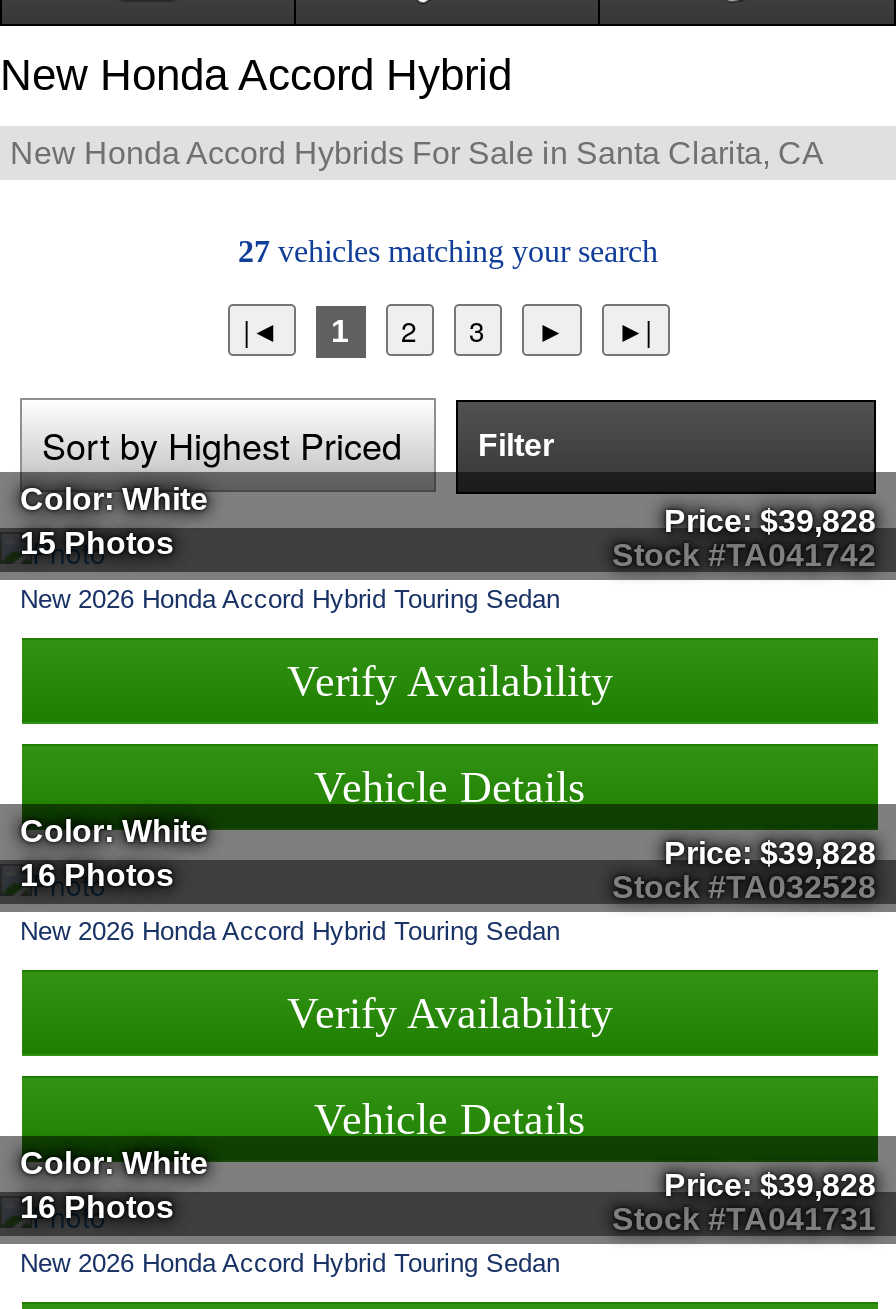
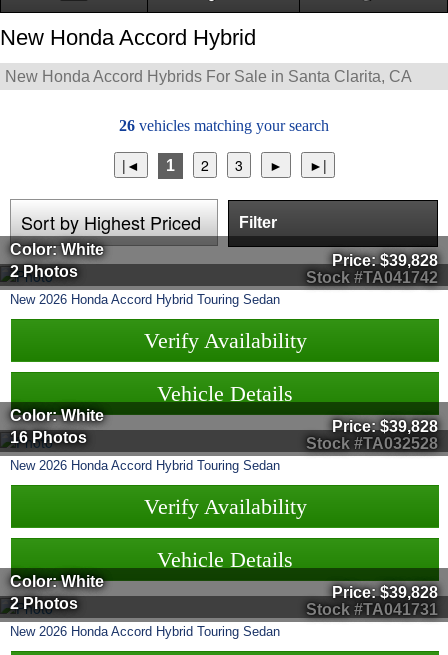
- 27 vehicles matching your search
+ 26 vehicles matching your search

- 15 Photos
+ 2 Photos

- 16 Photos
+ 2 Photos
